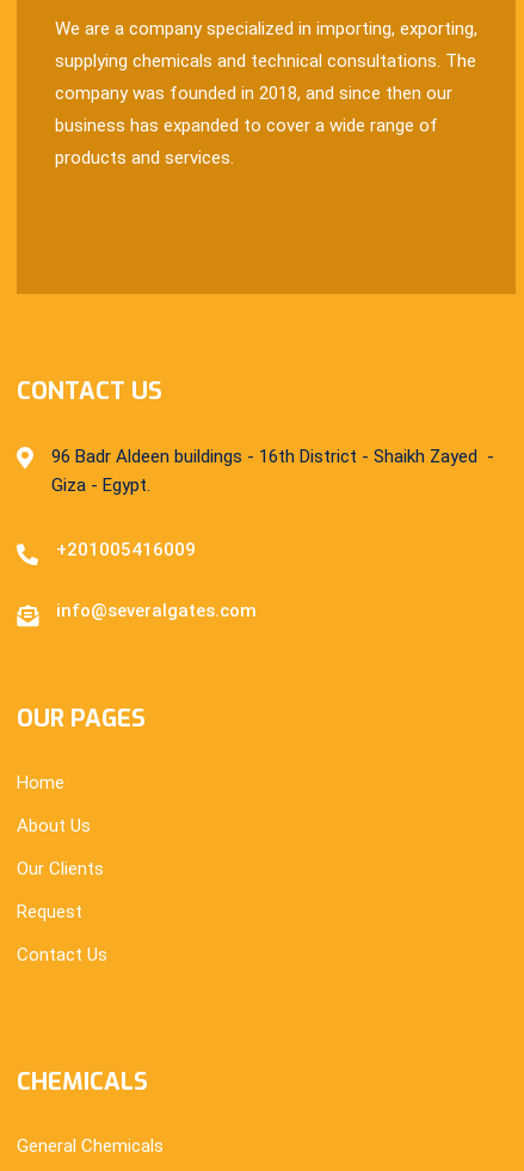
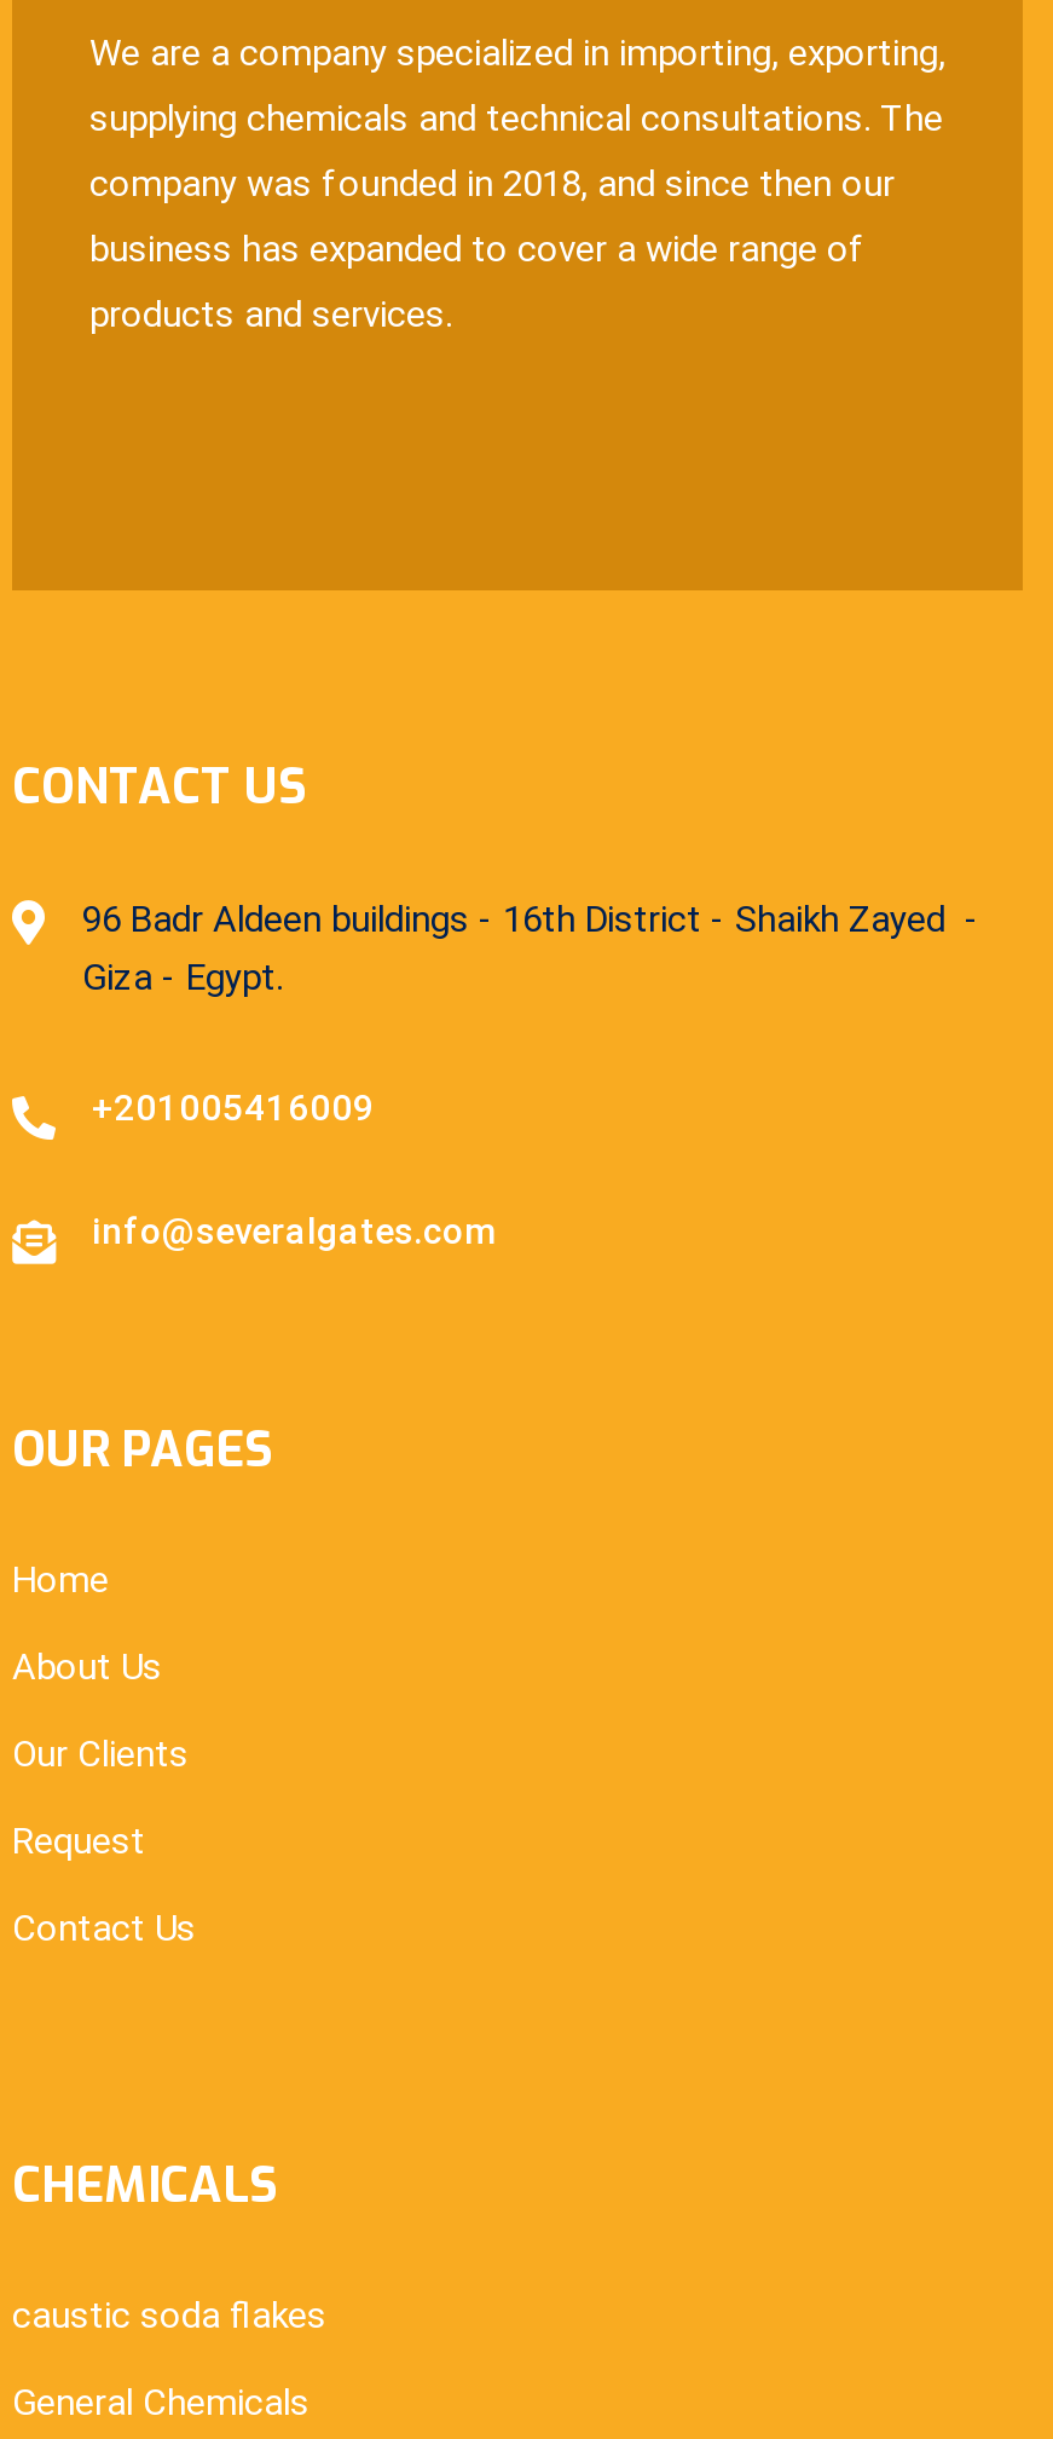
+ caustic soda flakes
